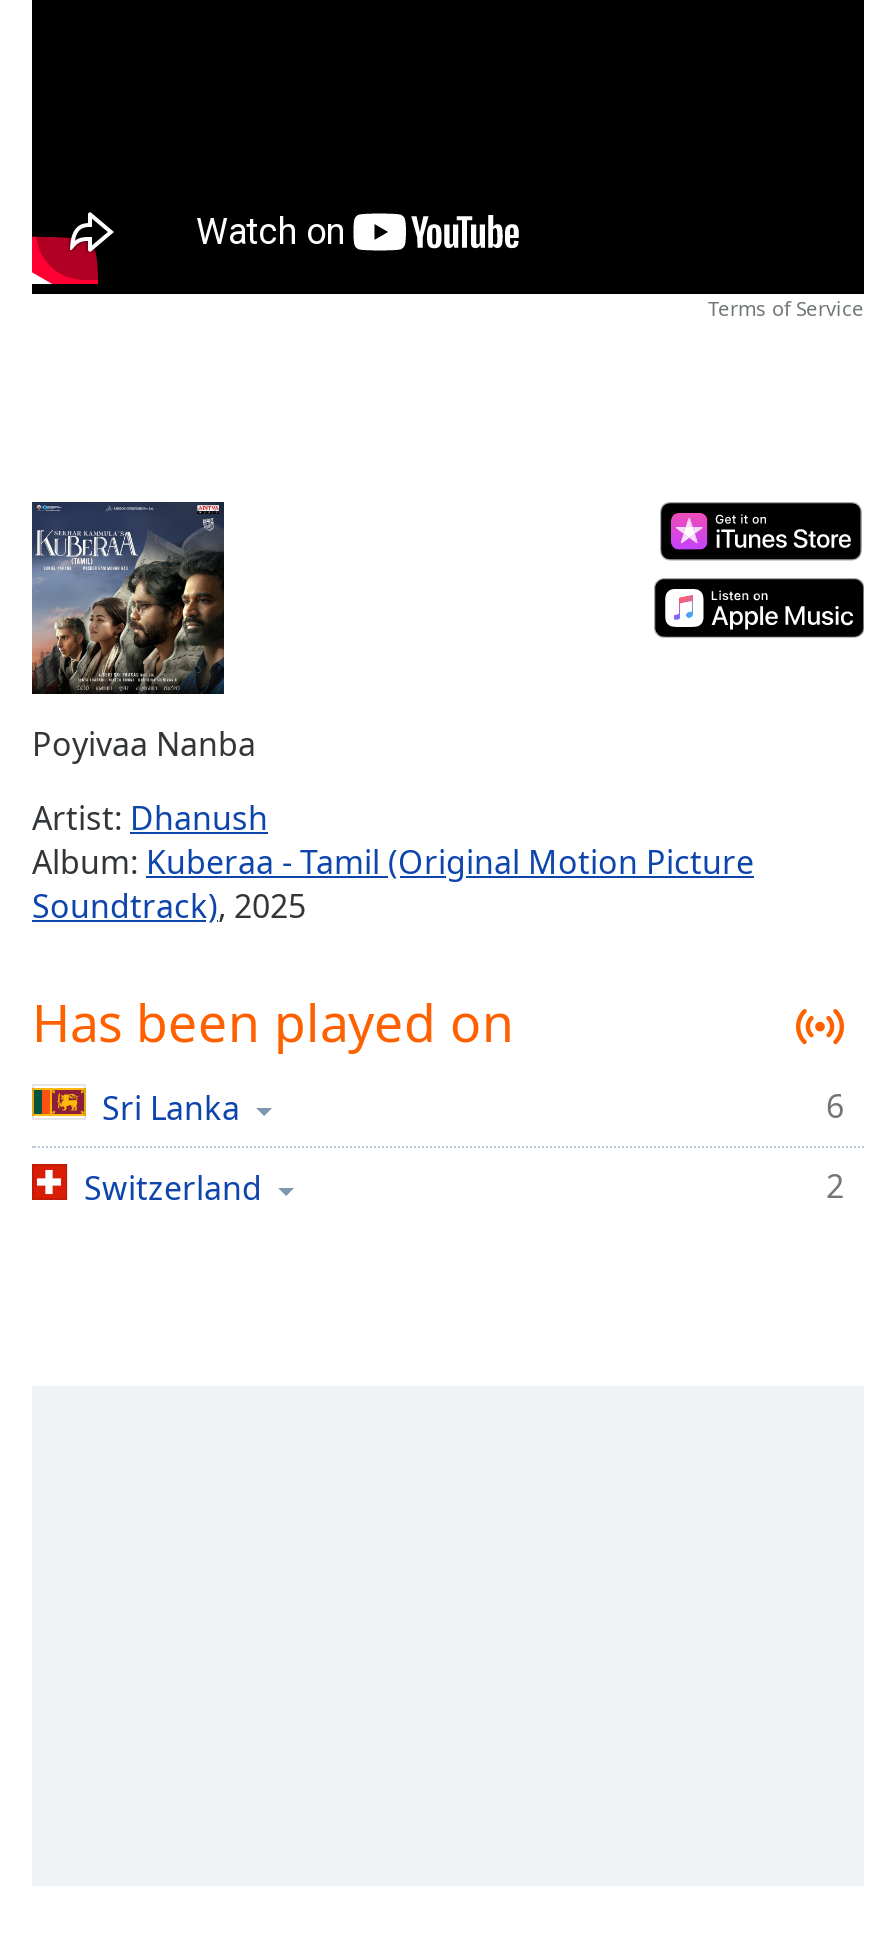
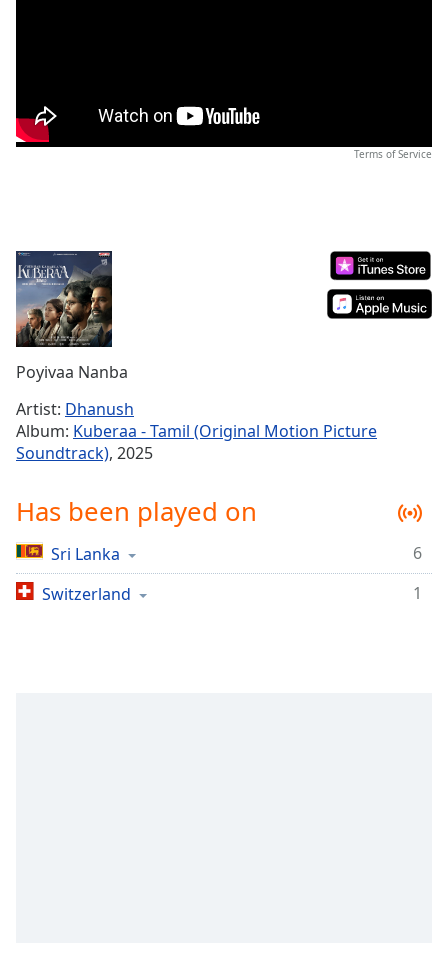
- 2
+ 1
